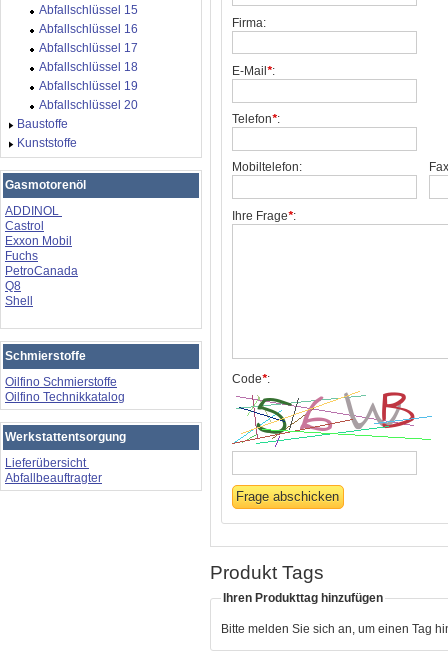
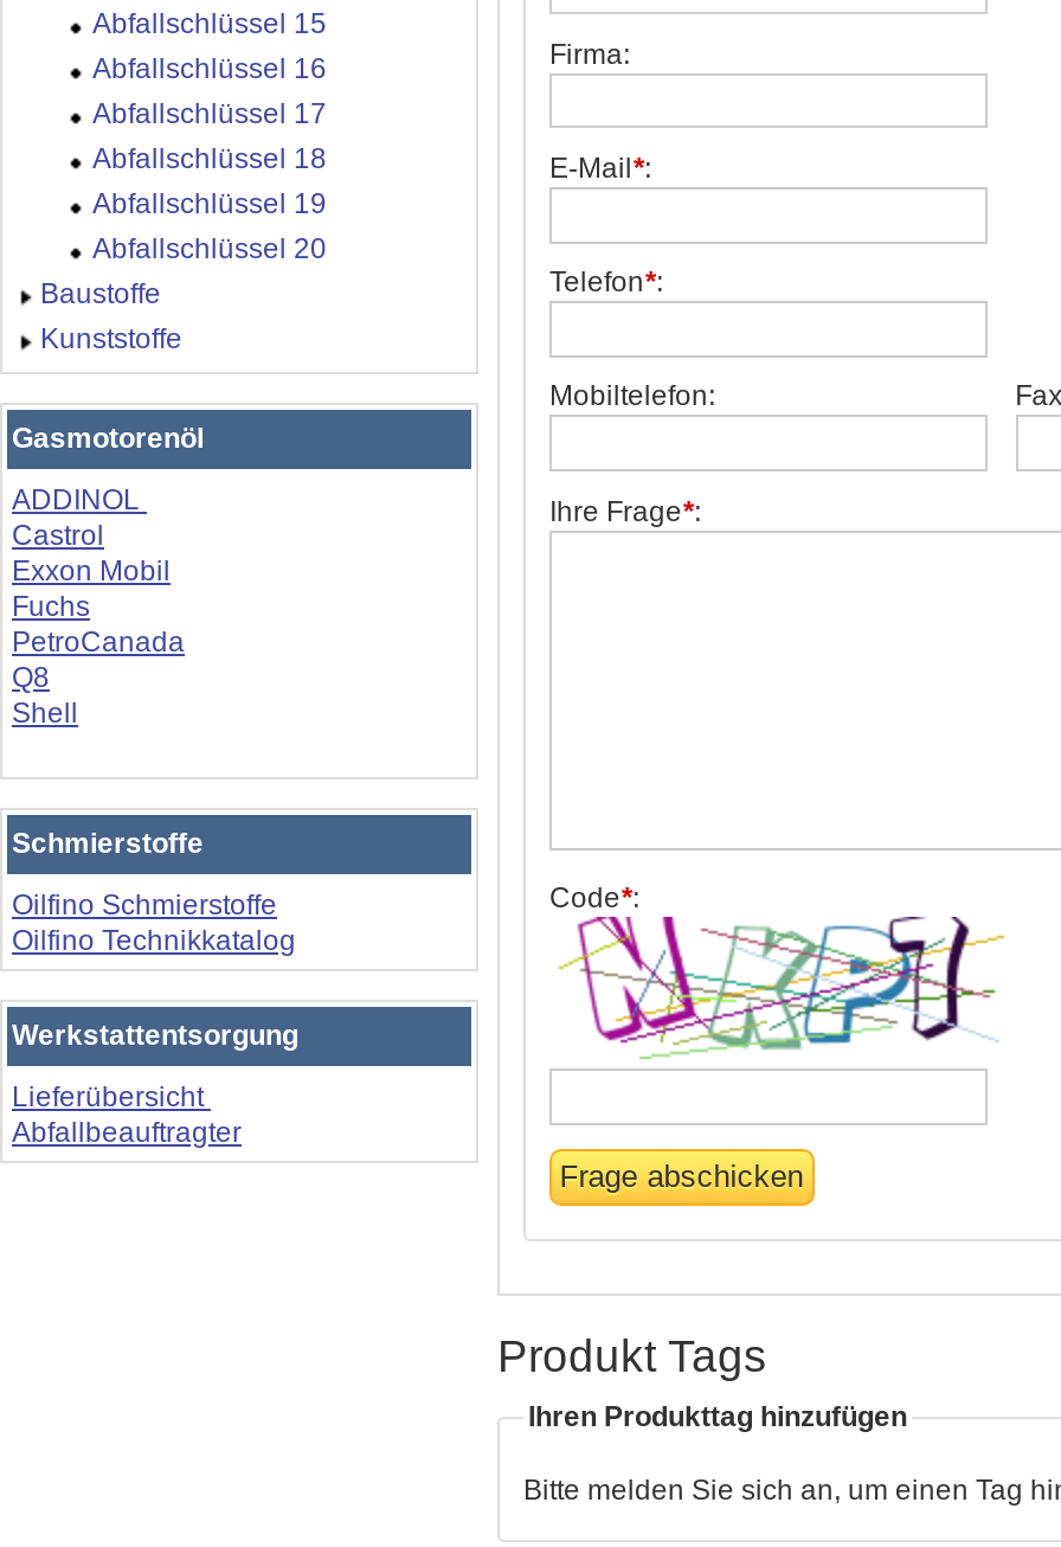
- [image]
+ [image]
